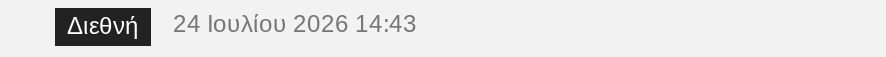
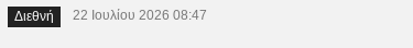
- Διεθνή 24 Ιουλίου 2026 14:43
+ Διεθνή 22 Ιουλίου 2026 08:47
